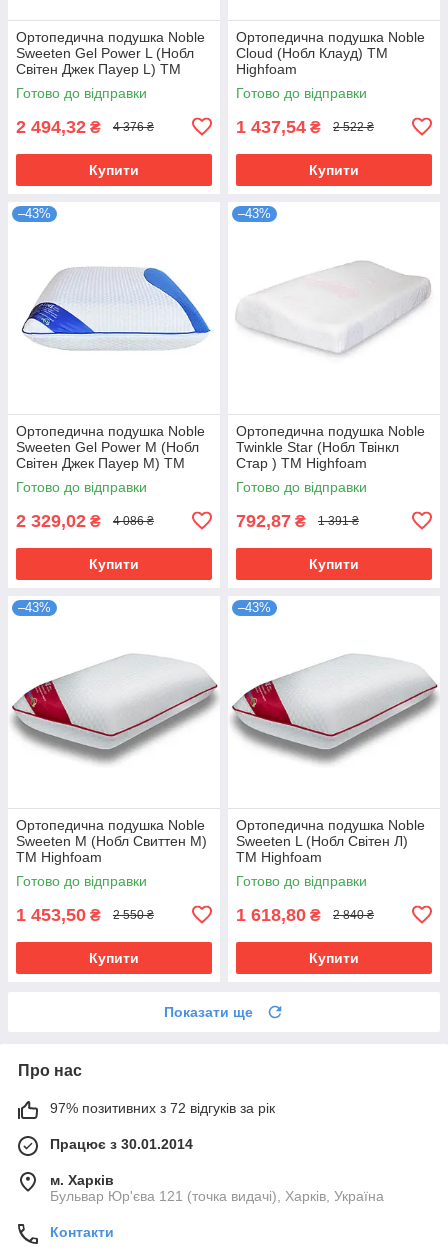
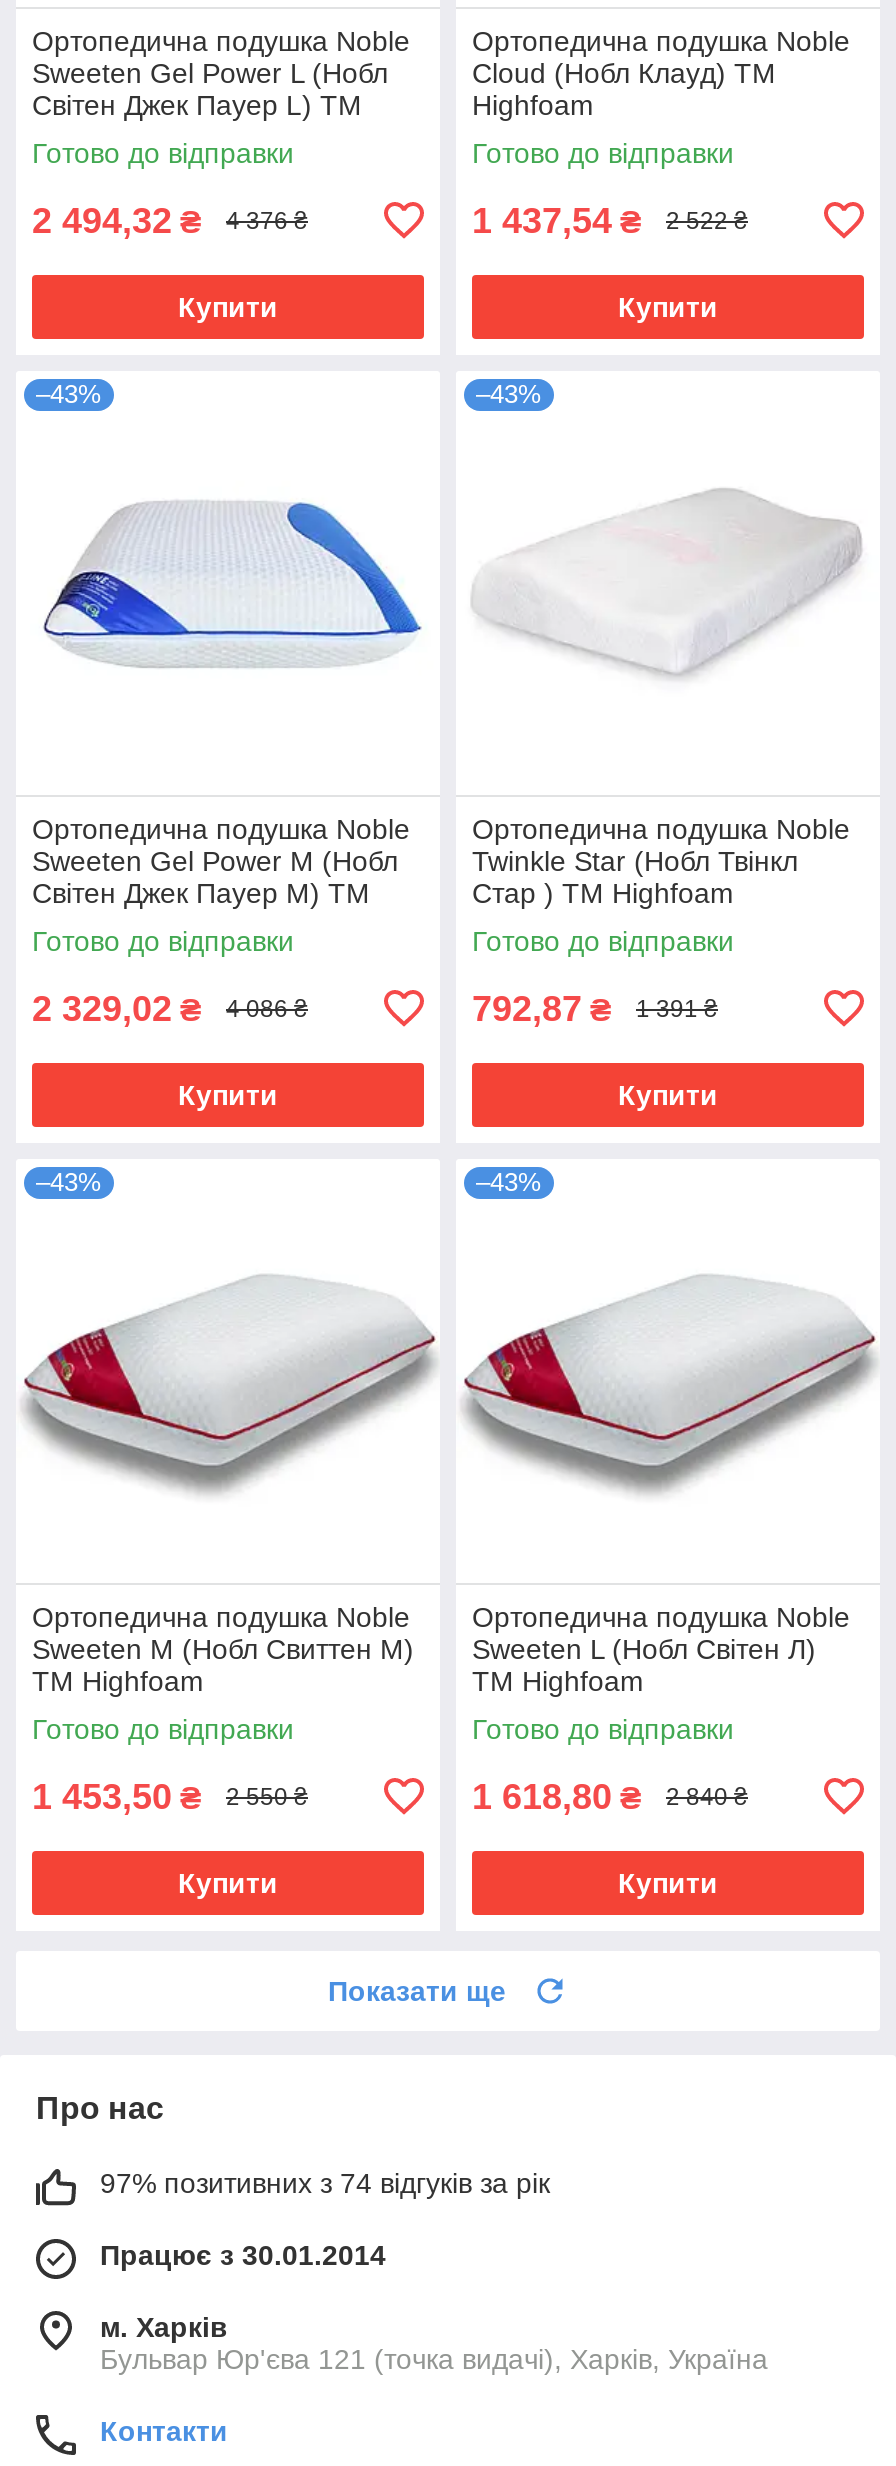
- 97% позитивних з 72 відгуків за рік
+ 97% позитивних з 74 відгуків за рік
